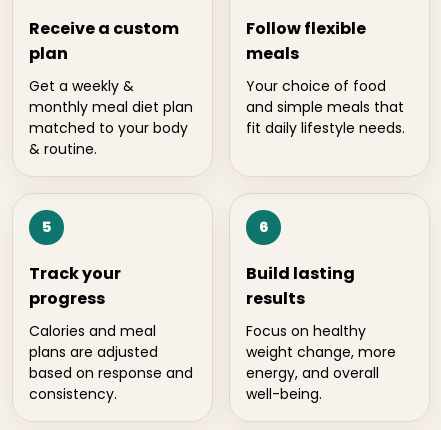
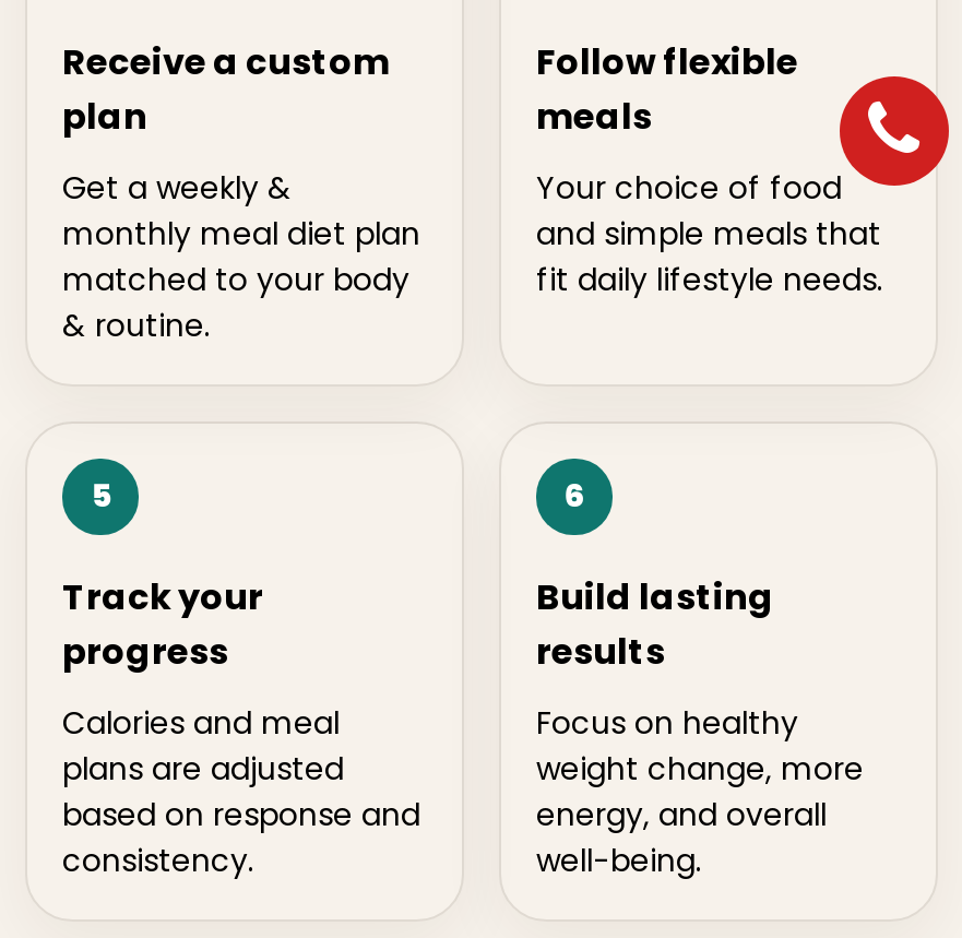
+ [image]
